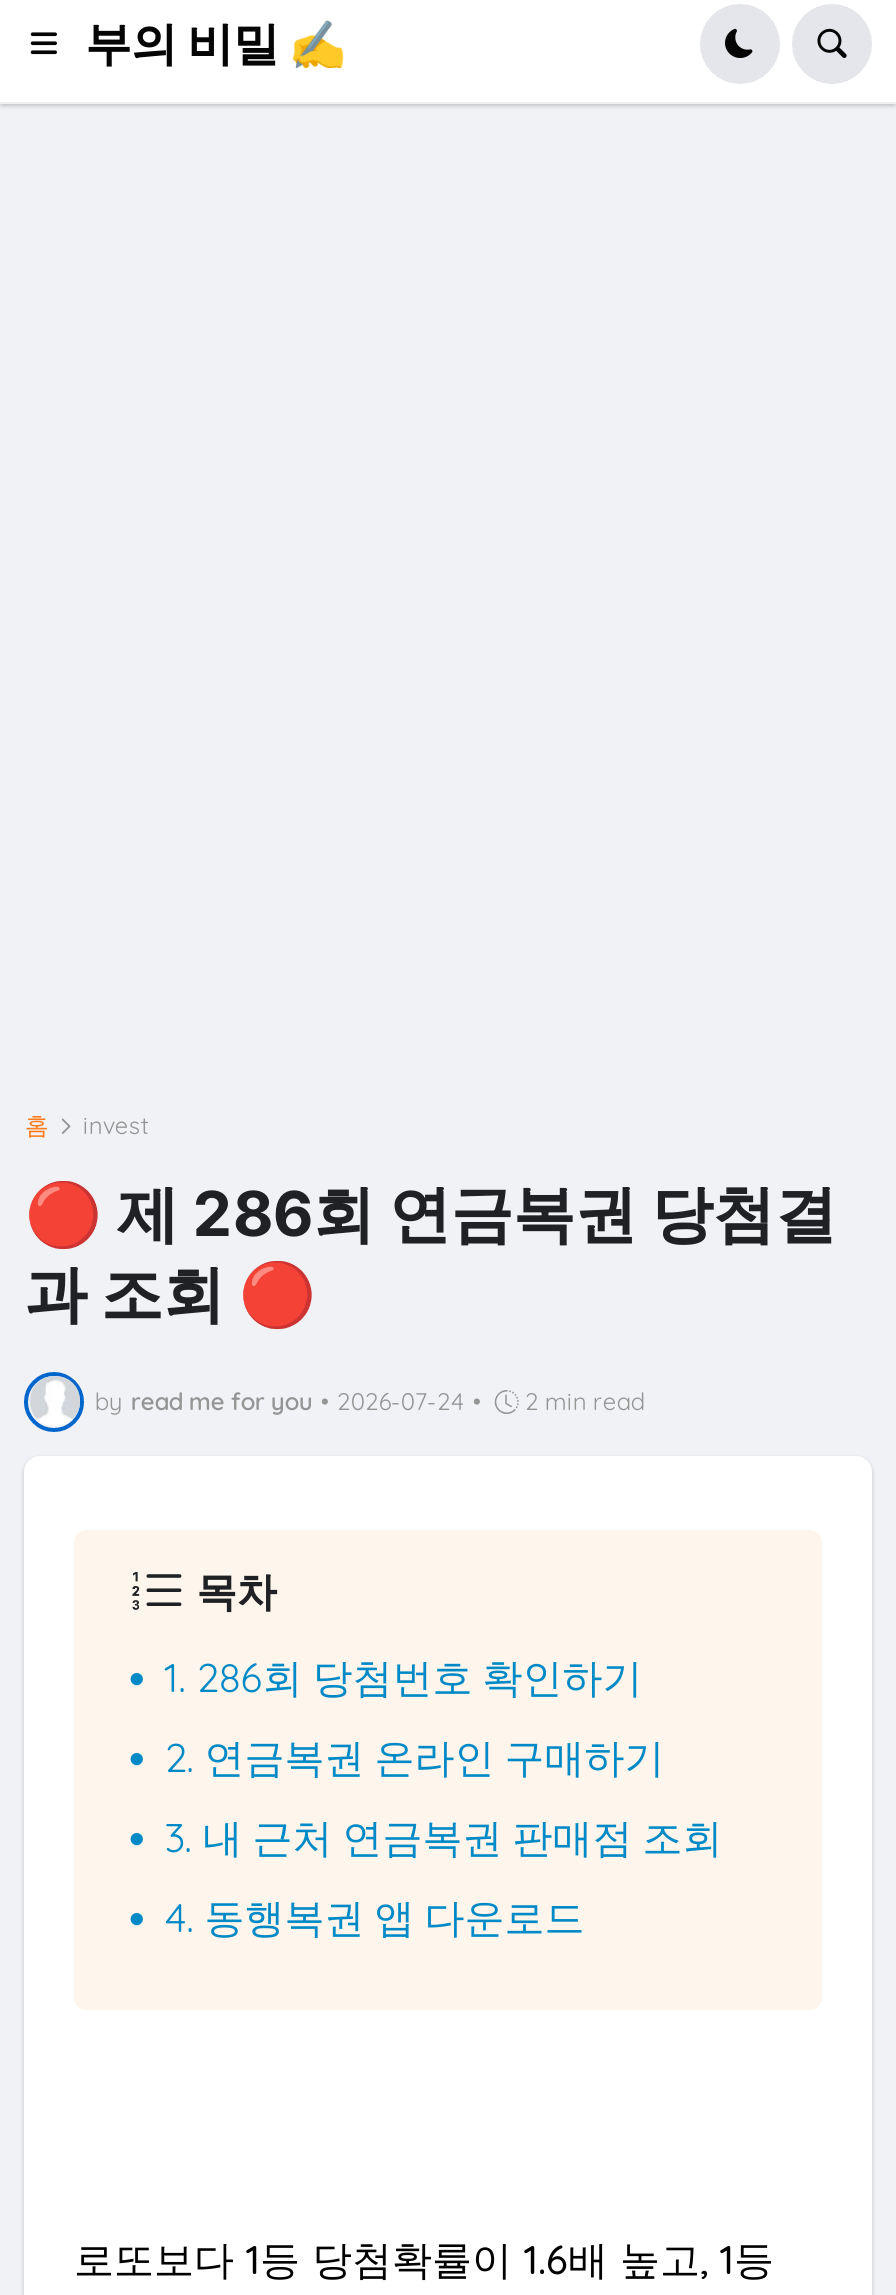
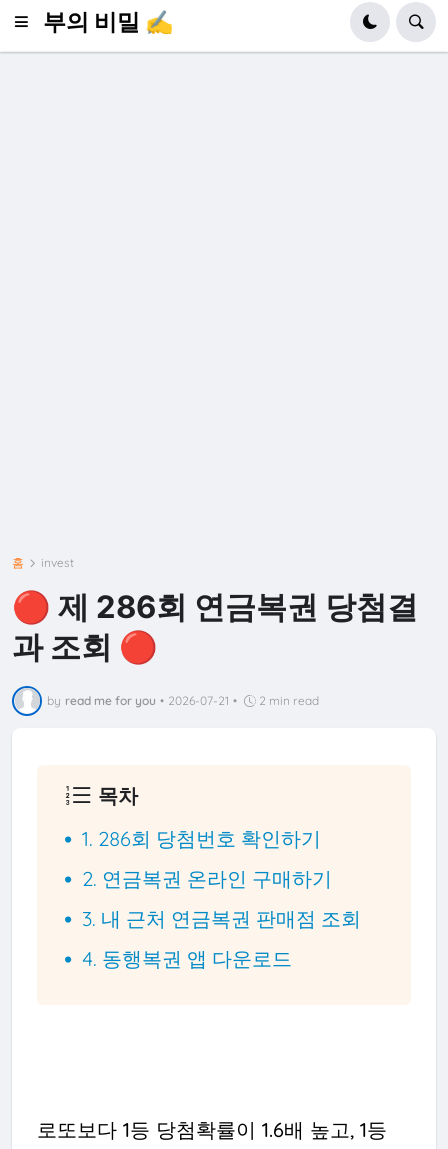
- by read me for you • 2026-07-24 •
+ by read me for you • 2026-07-21 •
